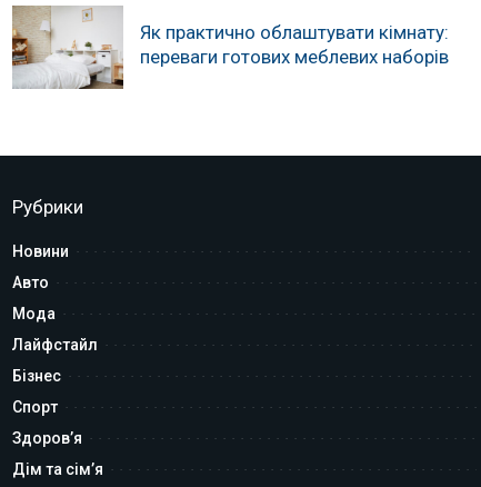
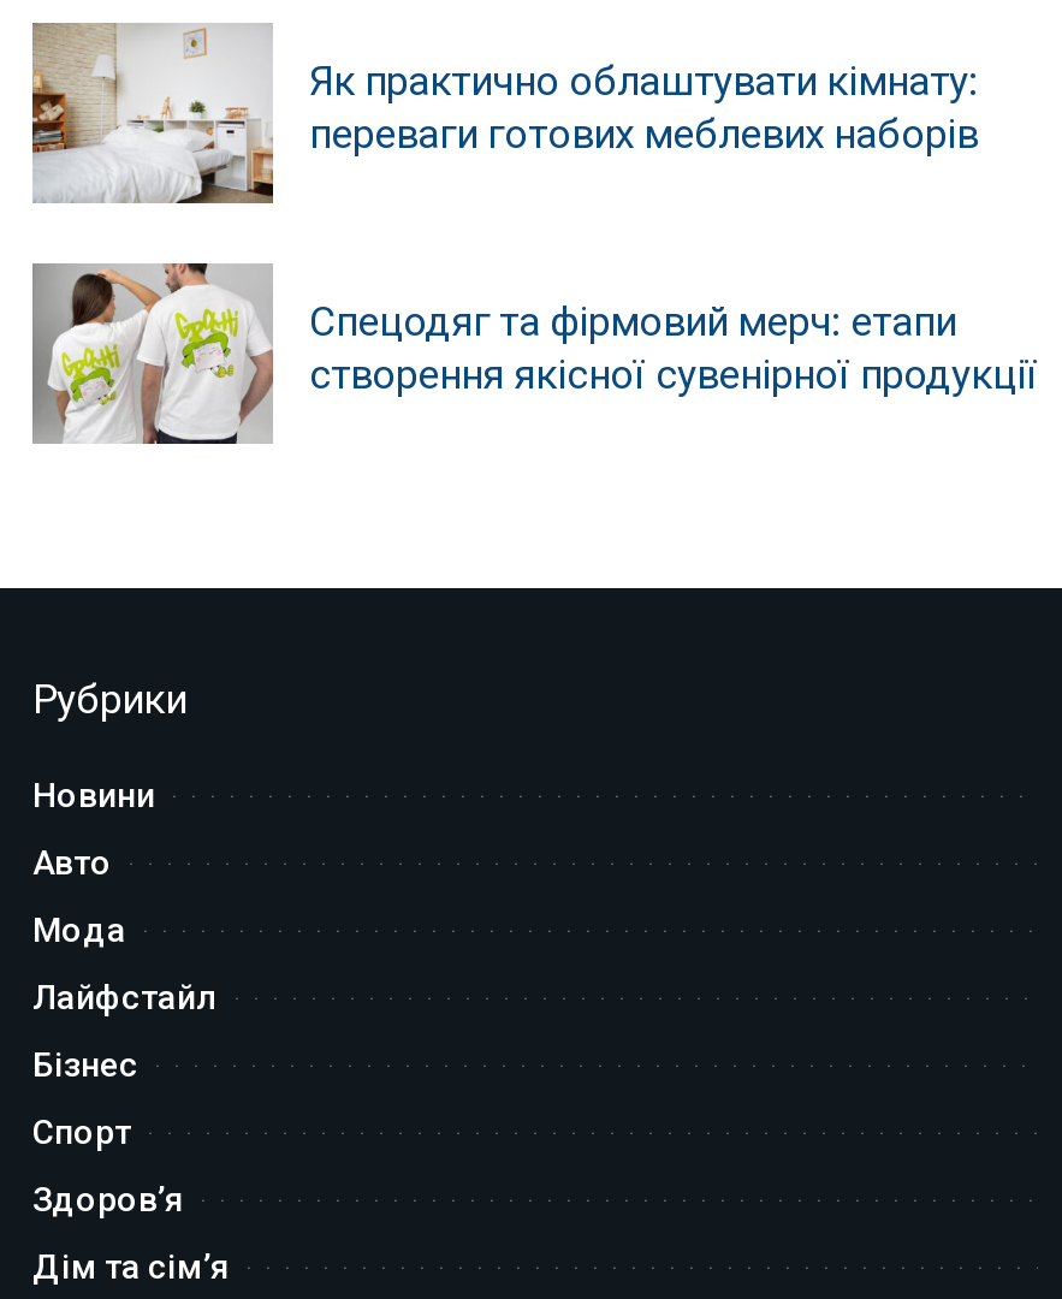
+ [image]
+ Спецодяг та фірмовий мерч: етапи
+ створення якісної сувенірної продукції
